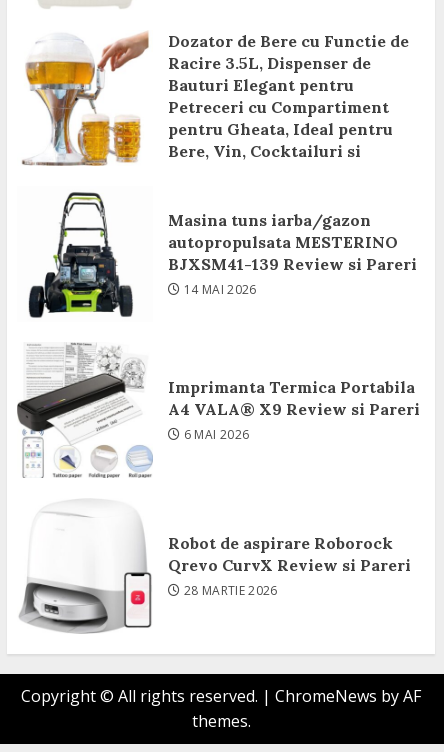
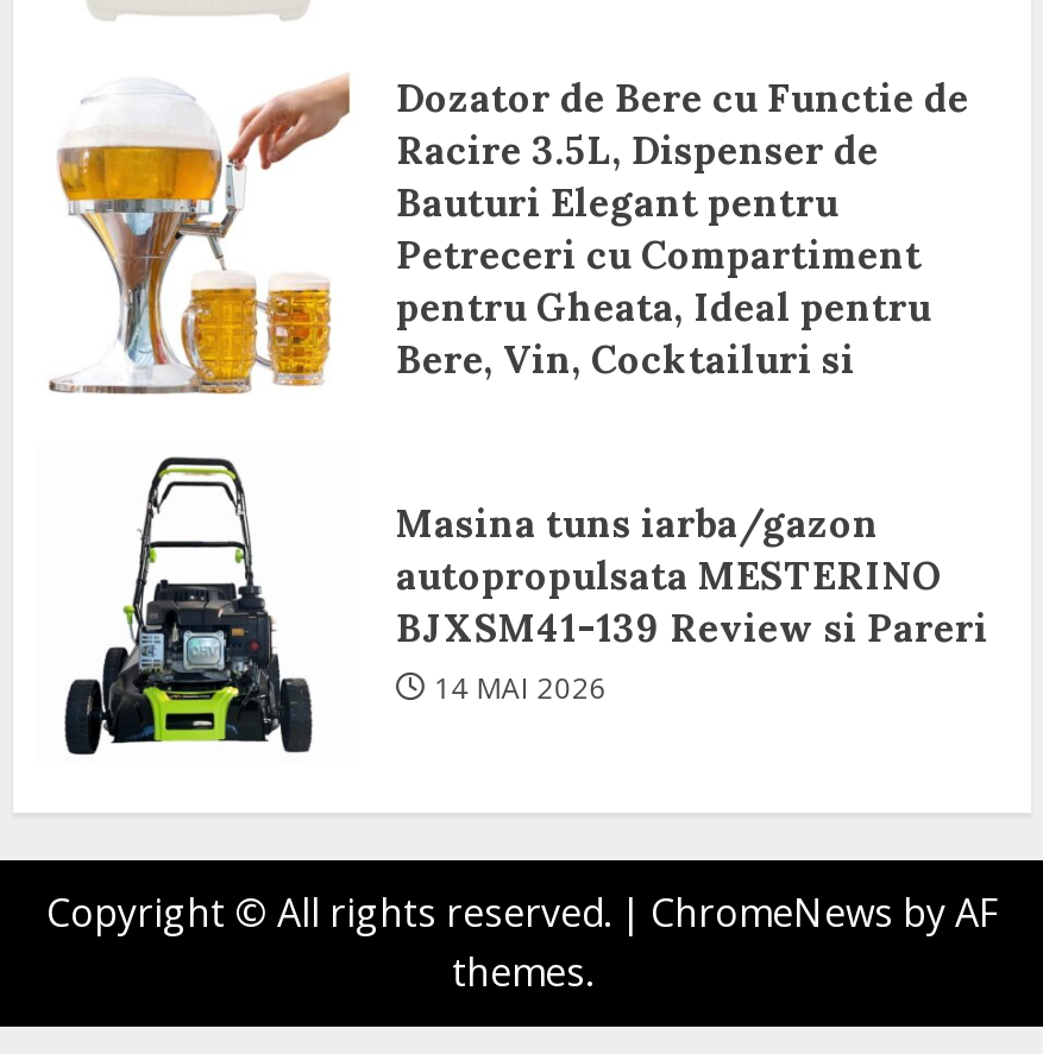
- [image]
- Imprimanta Termica Portabila
- A4 VALA® X9 Review si Pareri
- 6 MAI 2026

- [image]
- Robot de aspirare Roborock
- Qrevo CurvX Review si Pareri
- 28 MARTIE 2026
